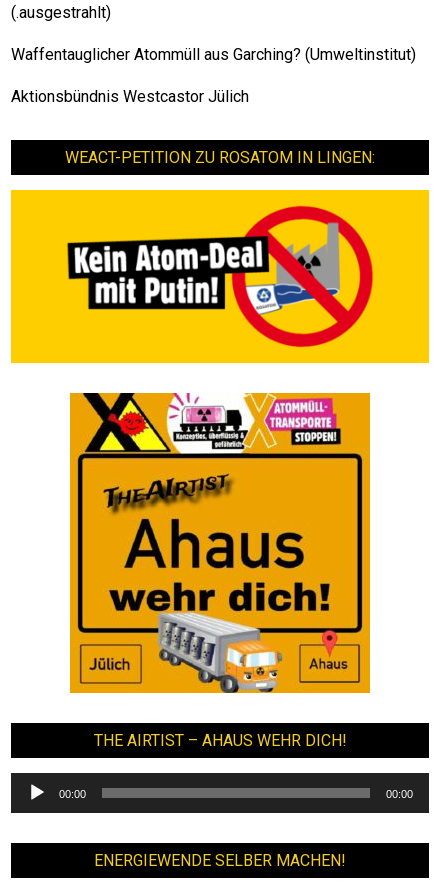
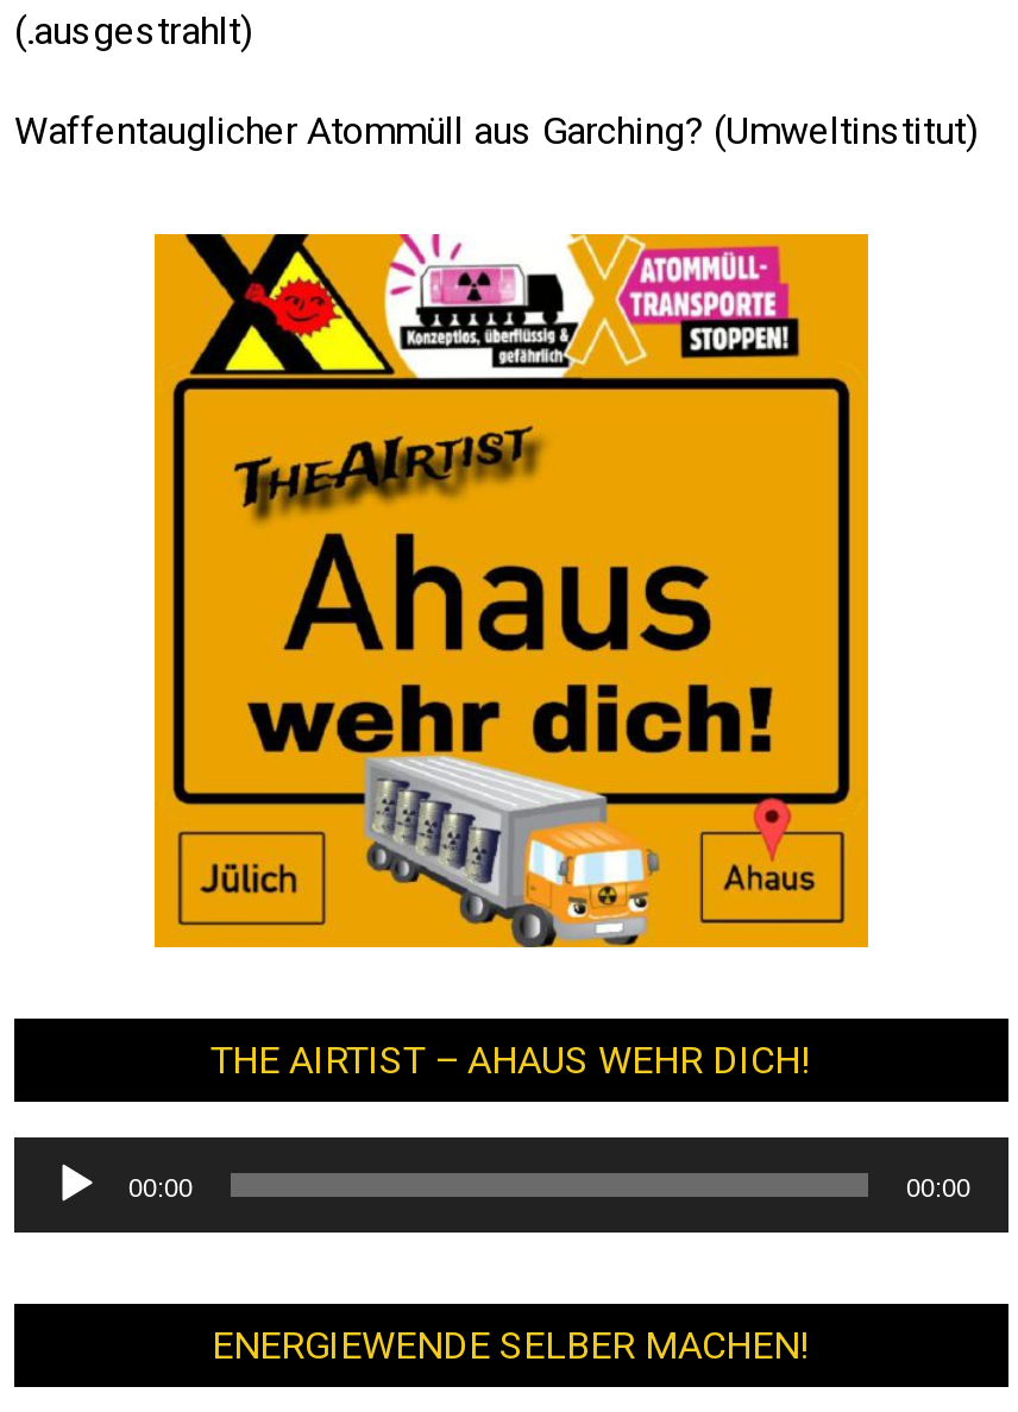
- Aktionsbündnis Westcastor Jülich
- WEACT-PETITION ZU ROSATOM IN LINGEN:

- [image]
